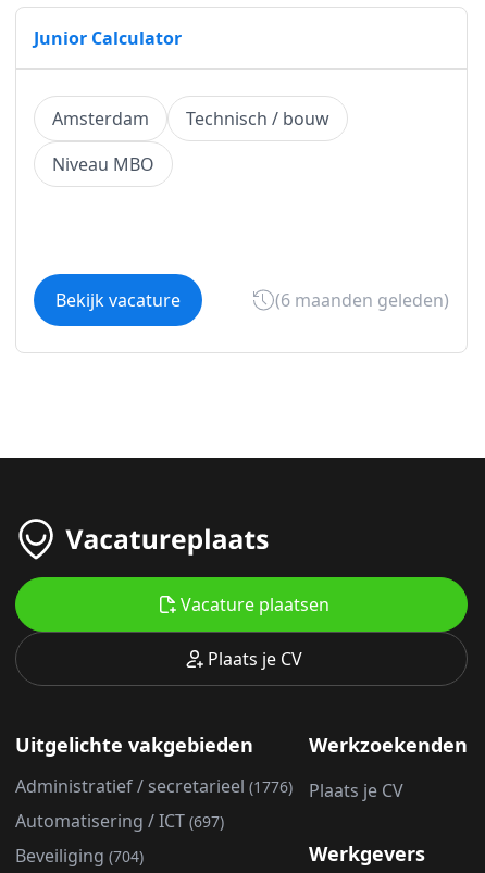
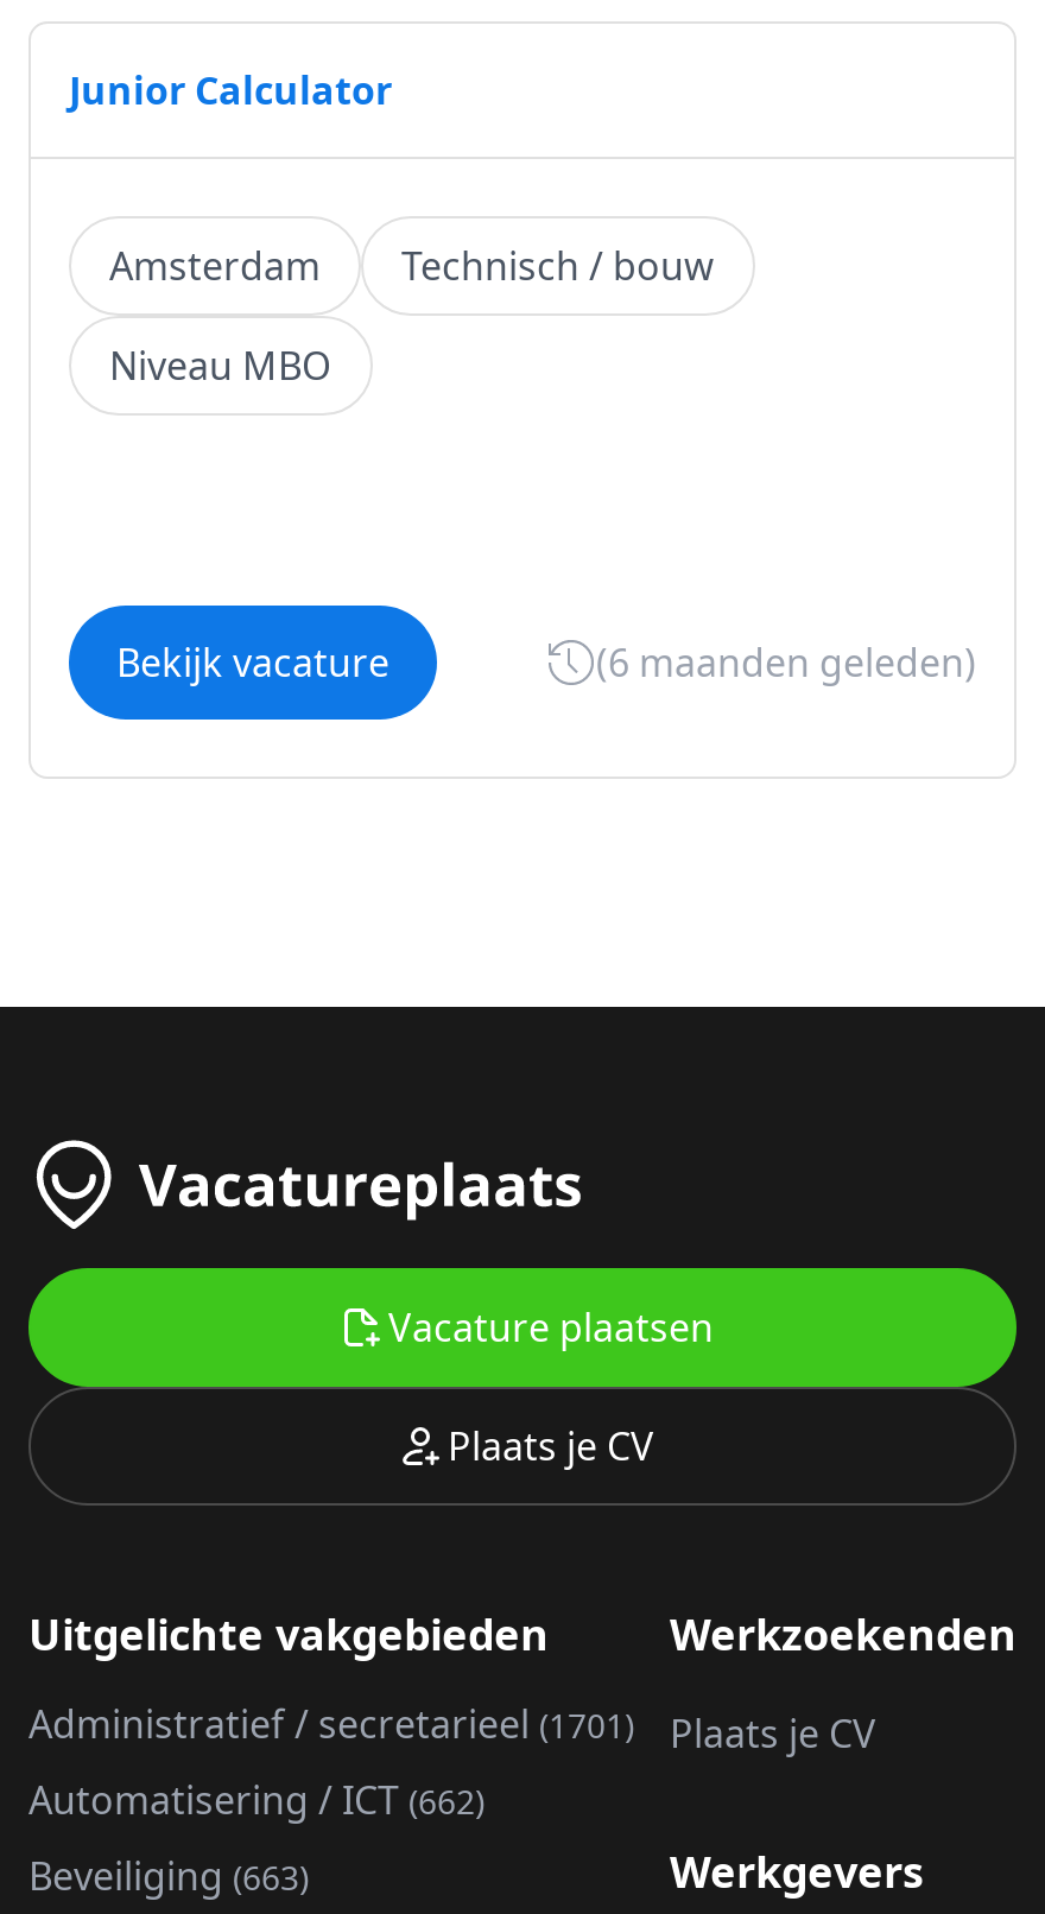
- Administratief / secretarieel (1776)
+ Administratief / secretarieel (1701)

- Automatisering / ICT (697)
+ Automatisering / ICT (662)

- Beveiliging (704)
+ Beveiliging (663)
